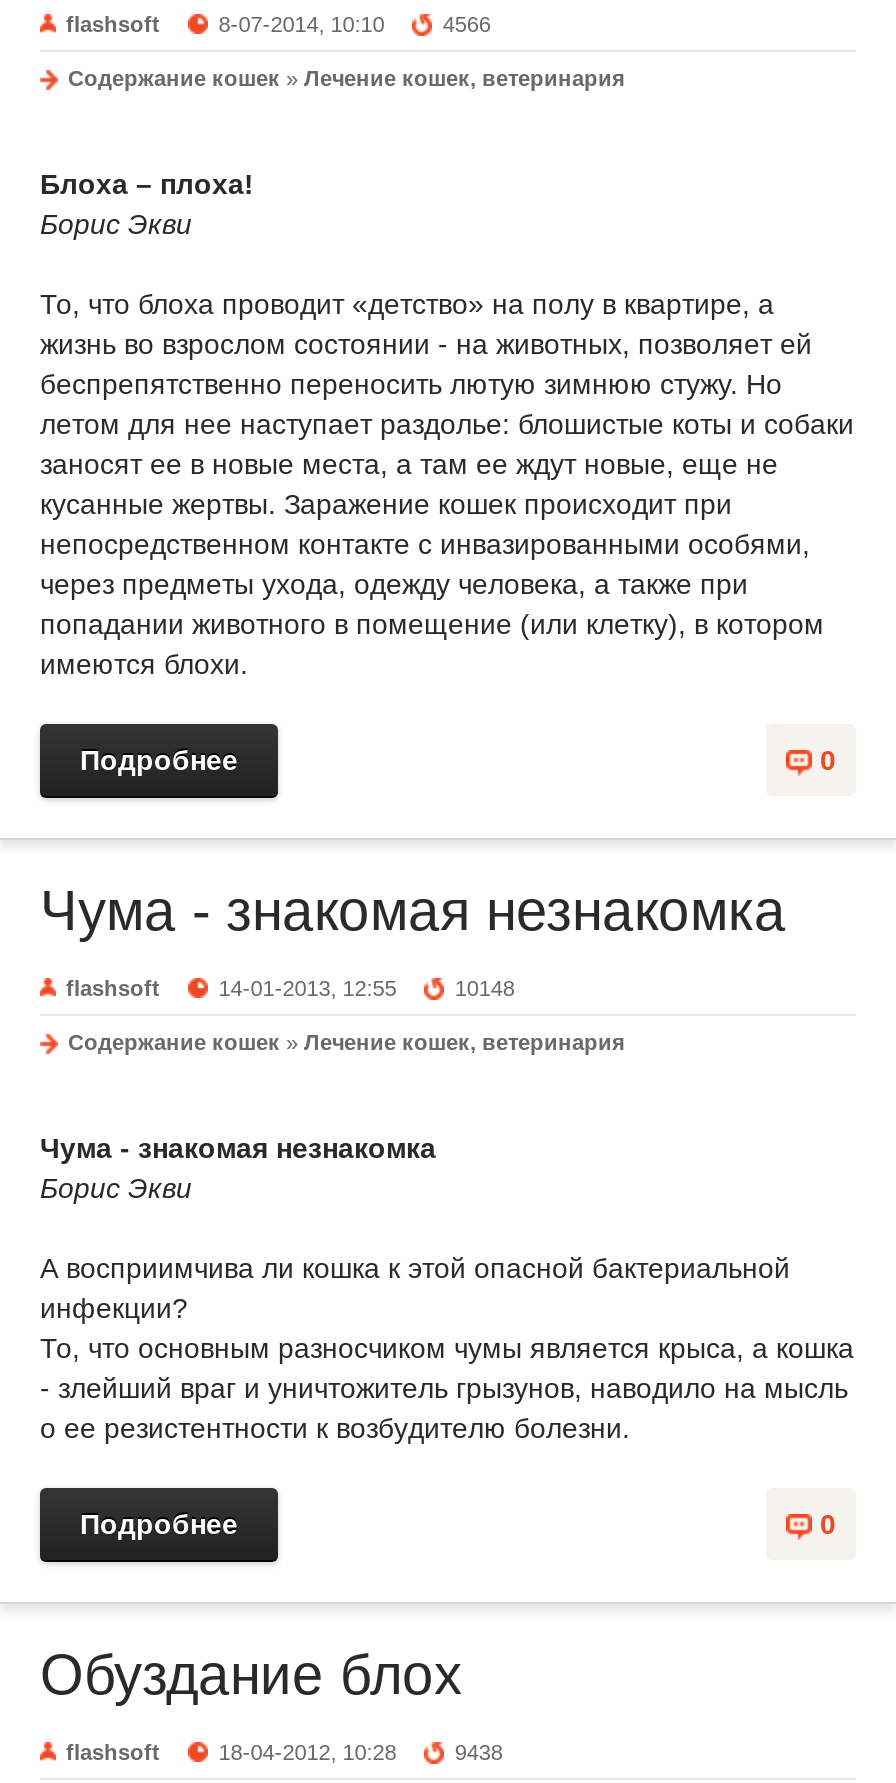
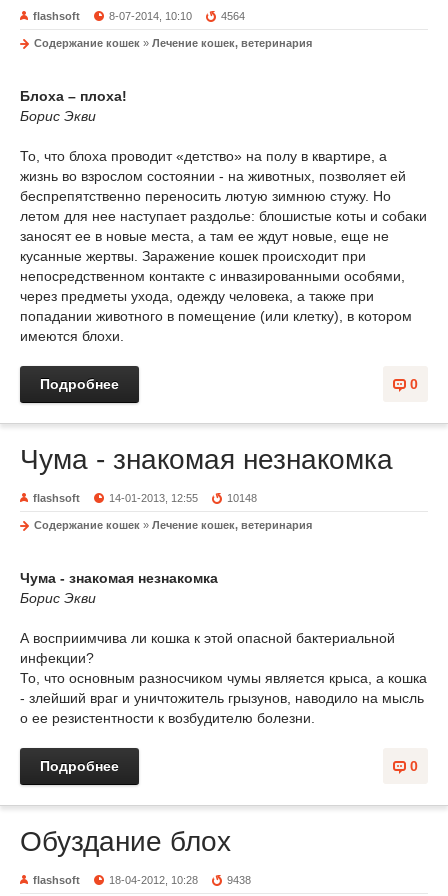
- 4566
+ 4564
